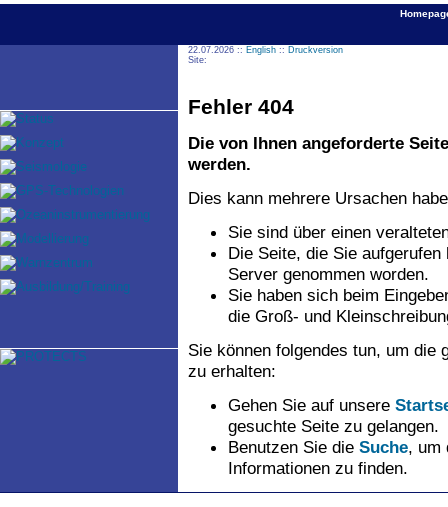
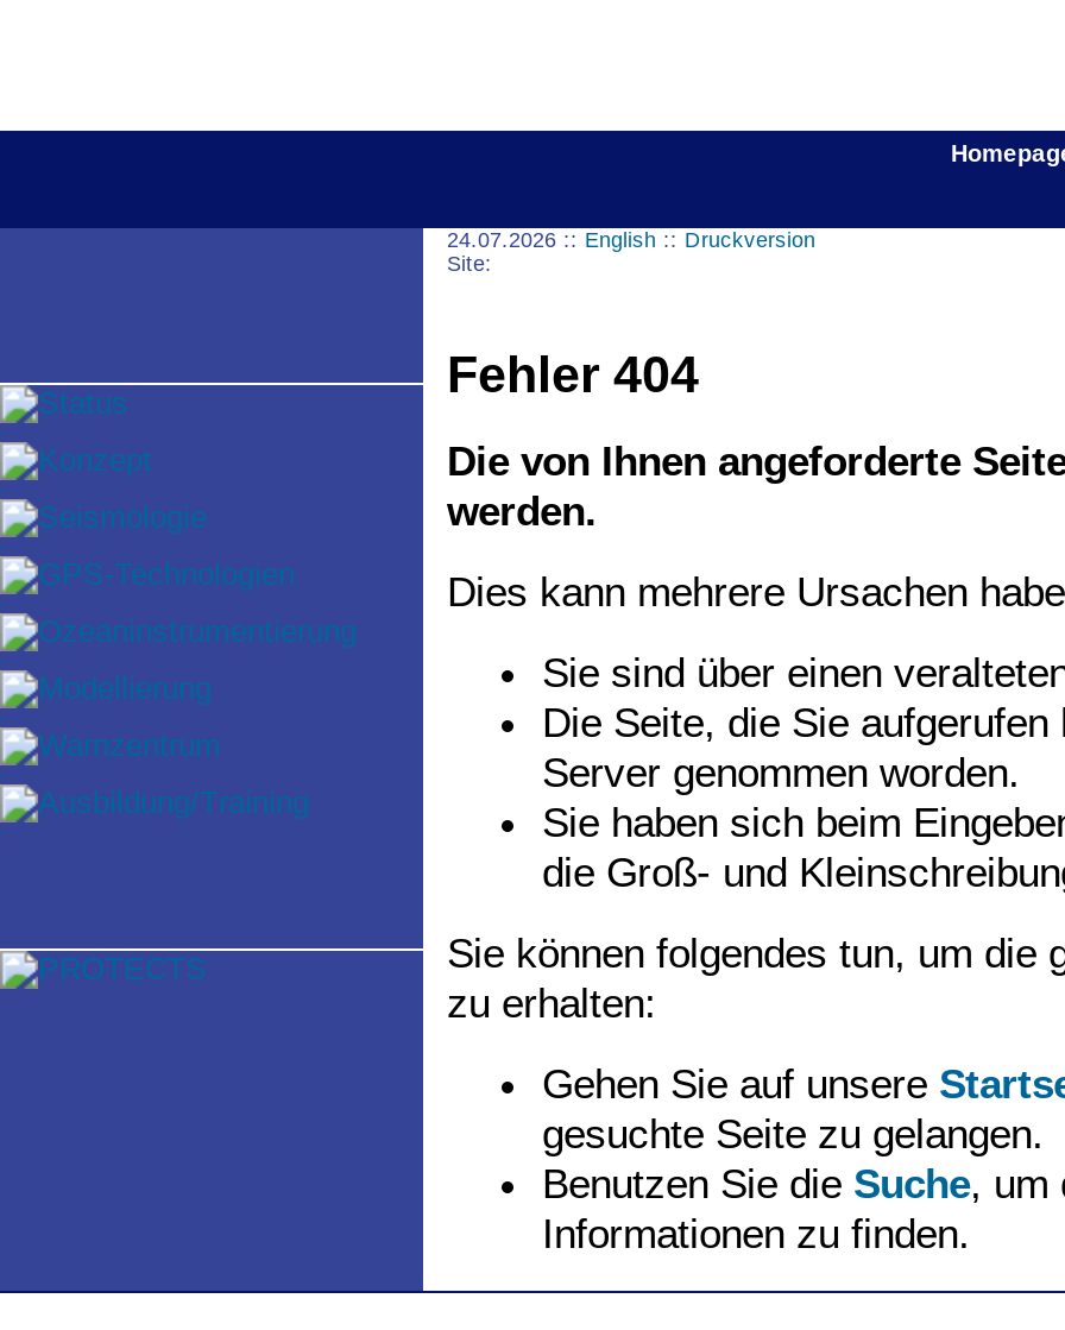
- 22.07.2026 ::English::Druckversion
+ 24.07.2026 ::English::Druckversion
